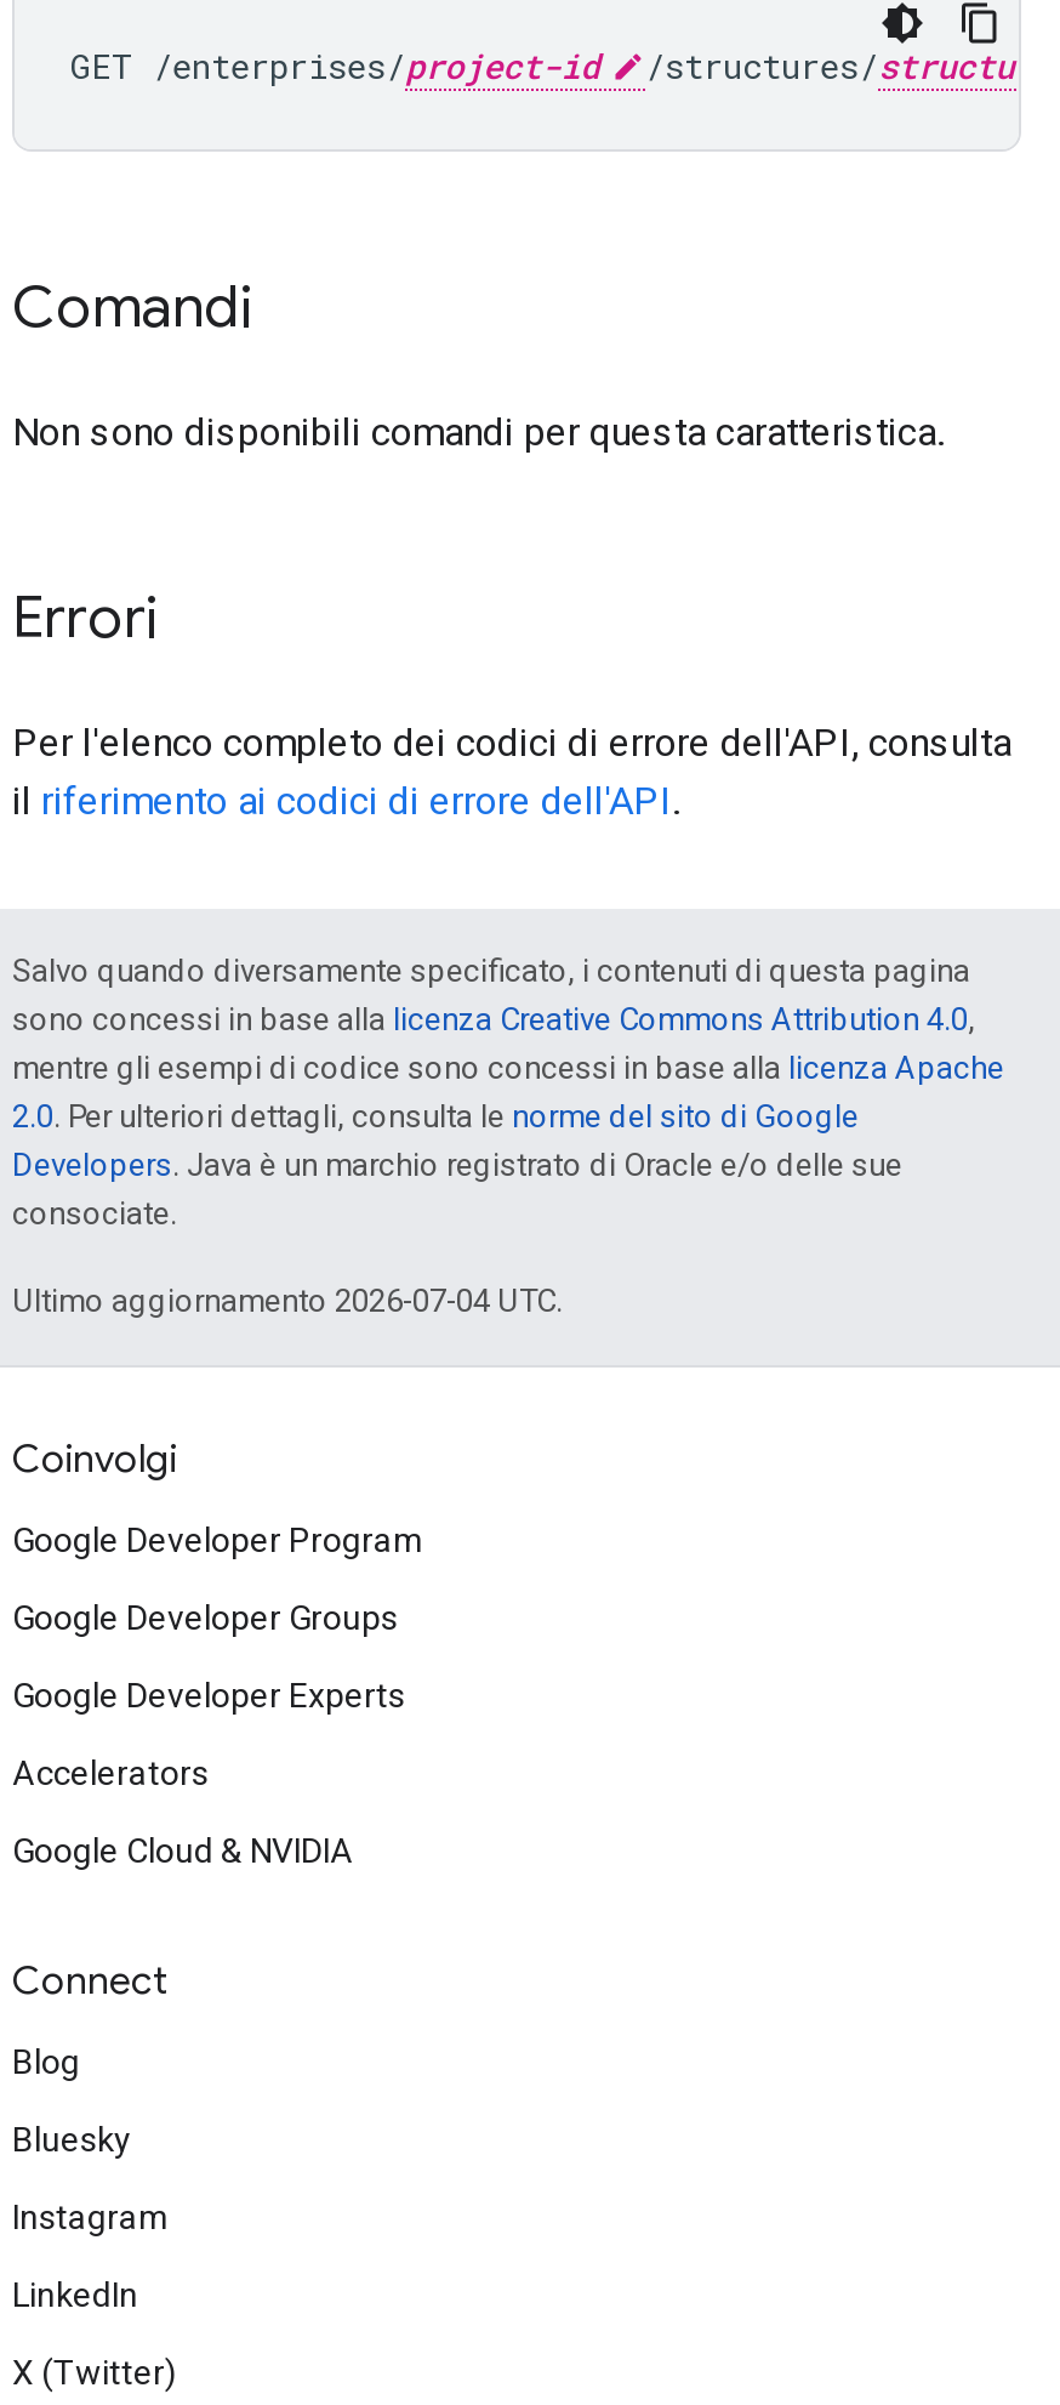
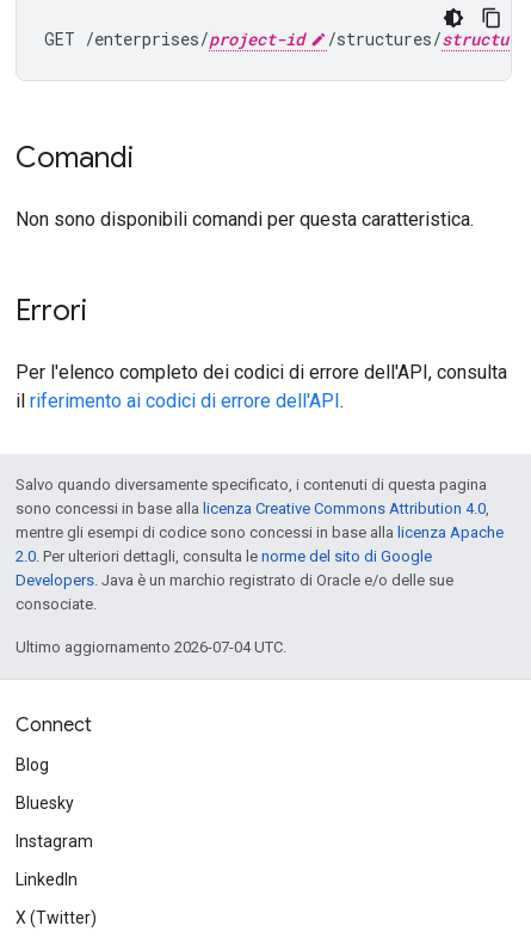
- Coinvolgi
- Google Developer Program
- Google Developer Groups
- Google Developer Experts
- Accelerators
- Google Cloud & NVIDIA
